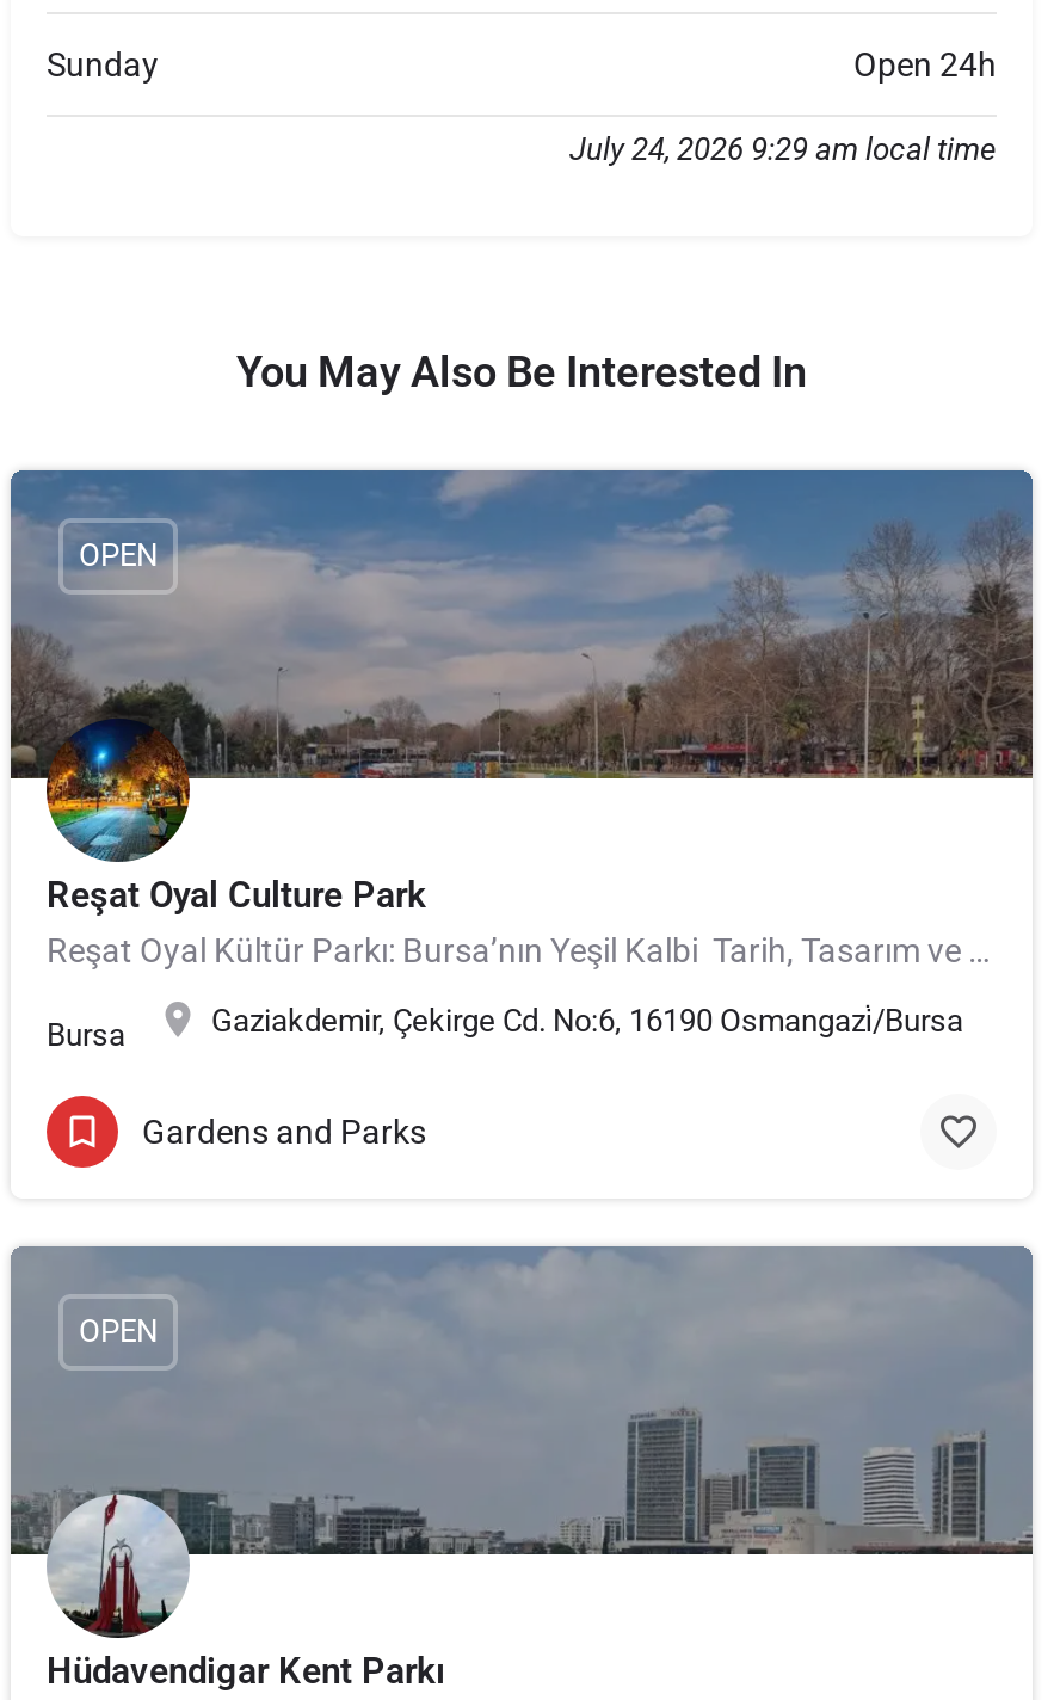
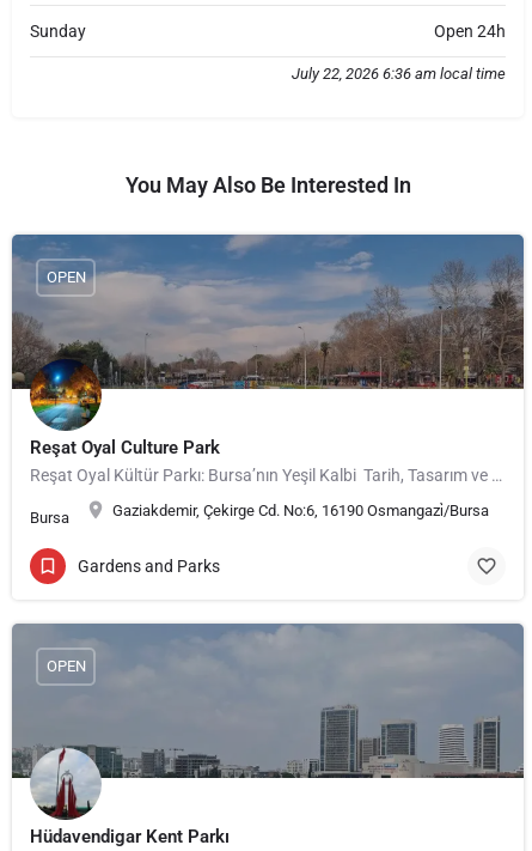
- July 24, 2026 9:29 am local time
+ July 22, 2026 6:36 am local time
